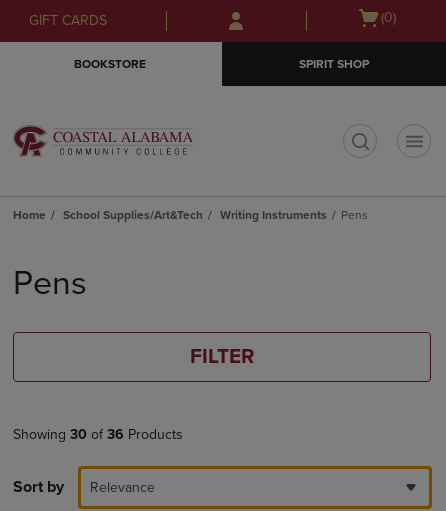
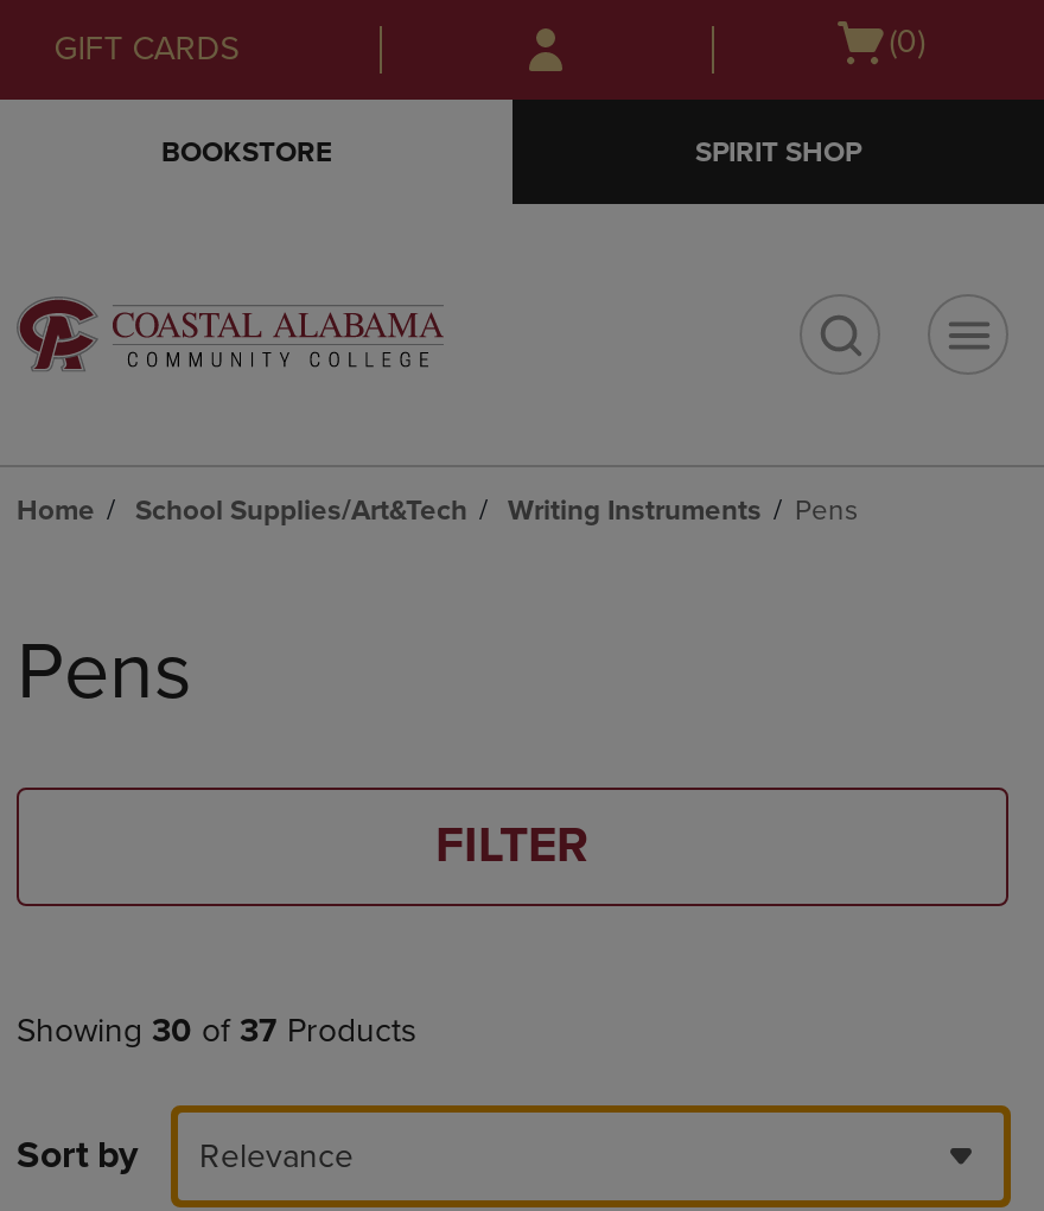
- Showing 30 of 36 Products
+ Showing 30 of 37 Products
